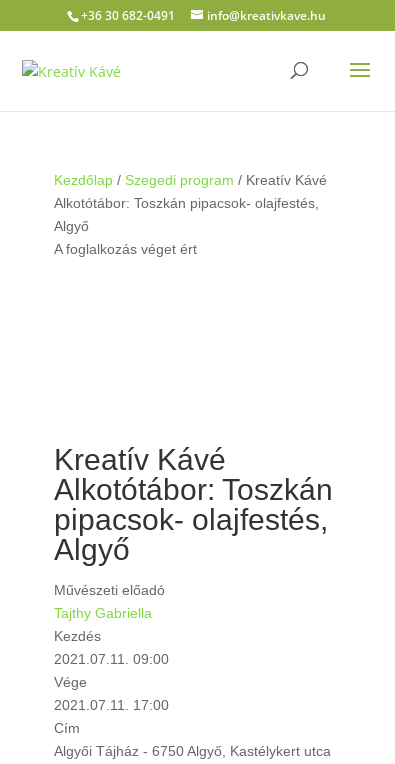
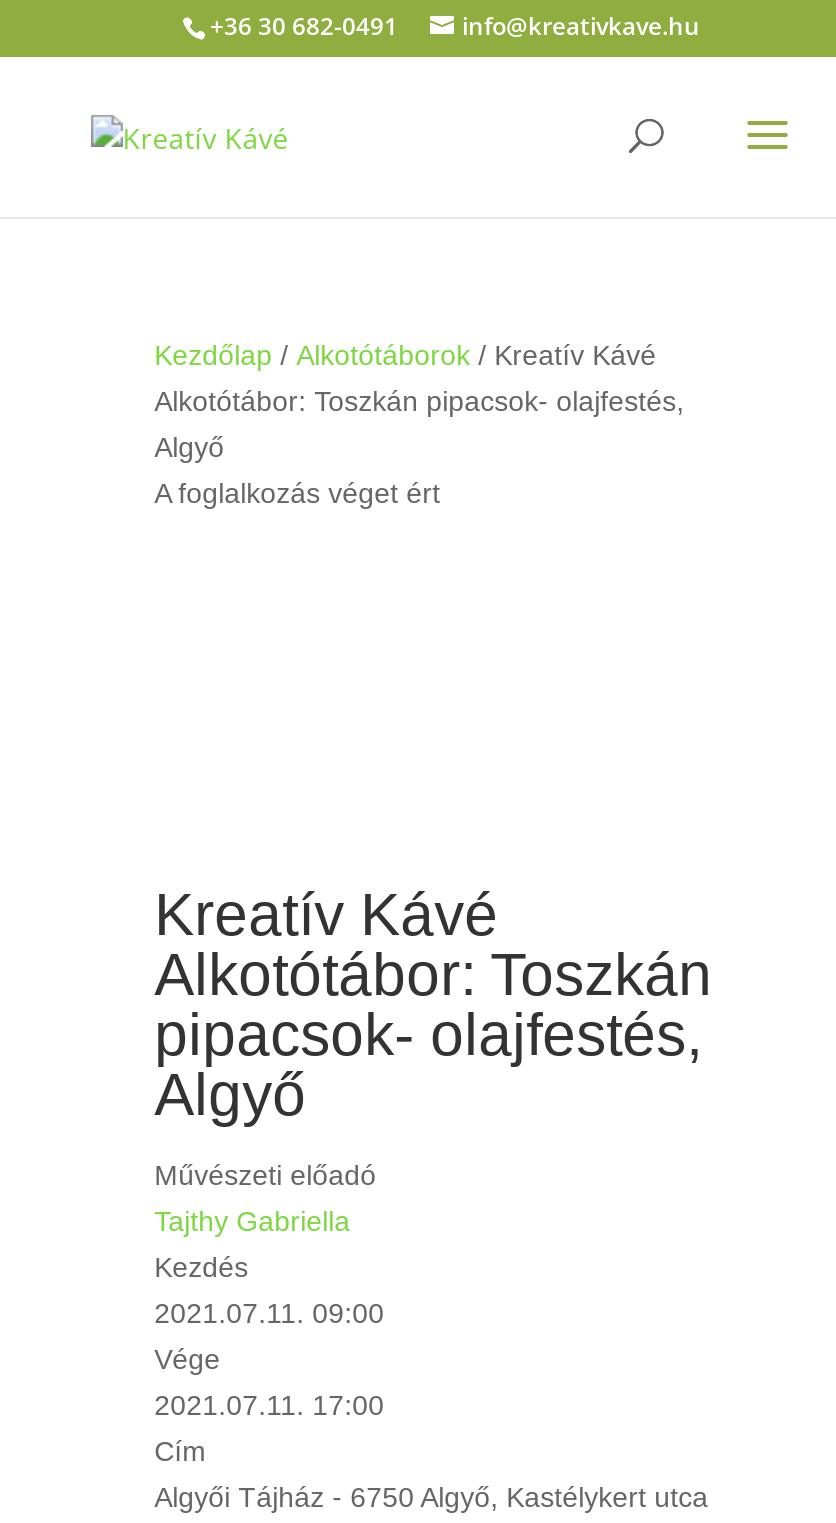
- Kezdőlap / Szegedi program / Kreatív Kávé
+ Kezdőlap / Alkotótáborok / Kreatív Kávé
